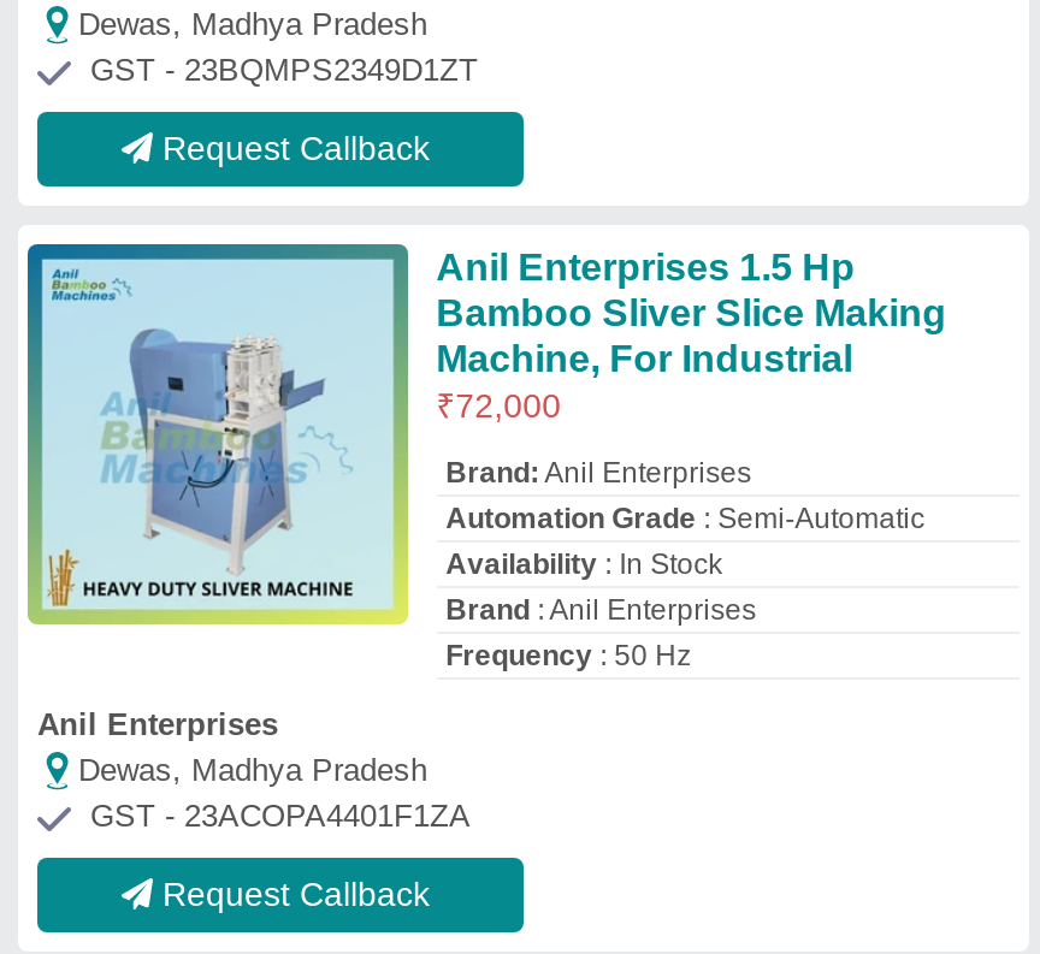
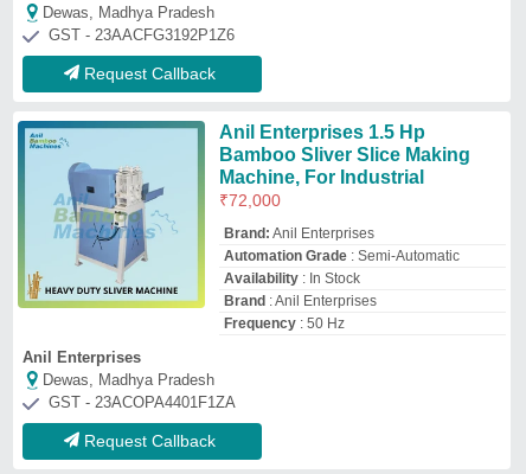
- GST - 23BQMPS2349D1ZT
+ GST - 23AACFG3192P1Z6
